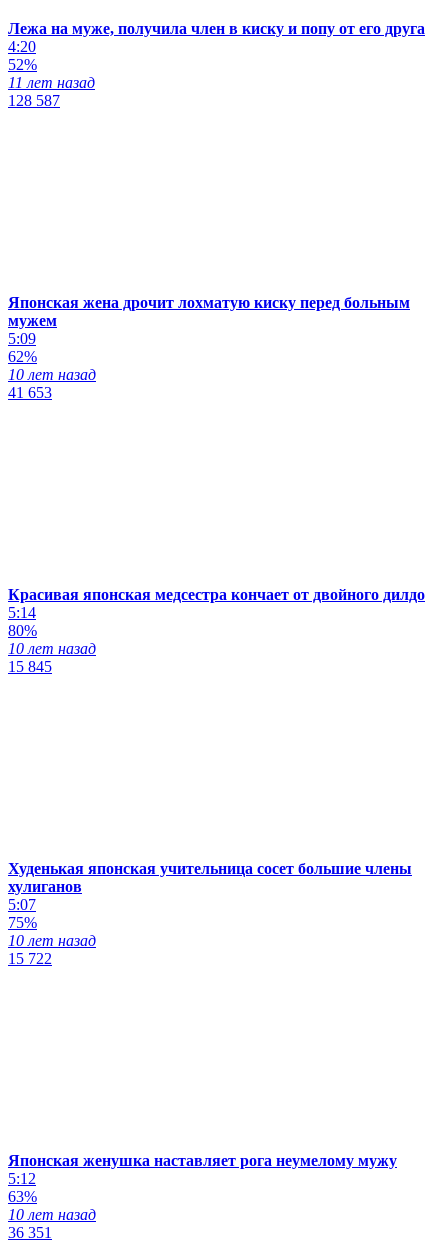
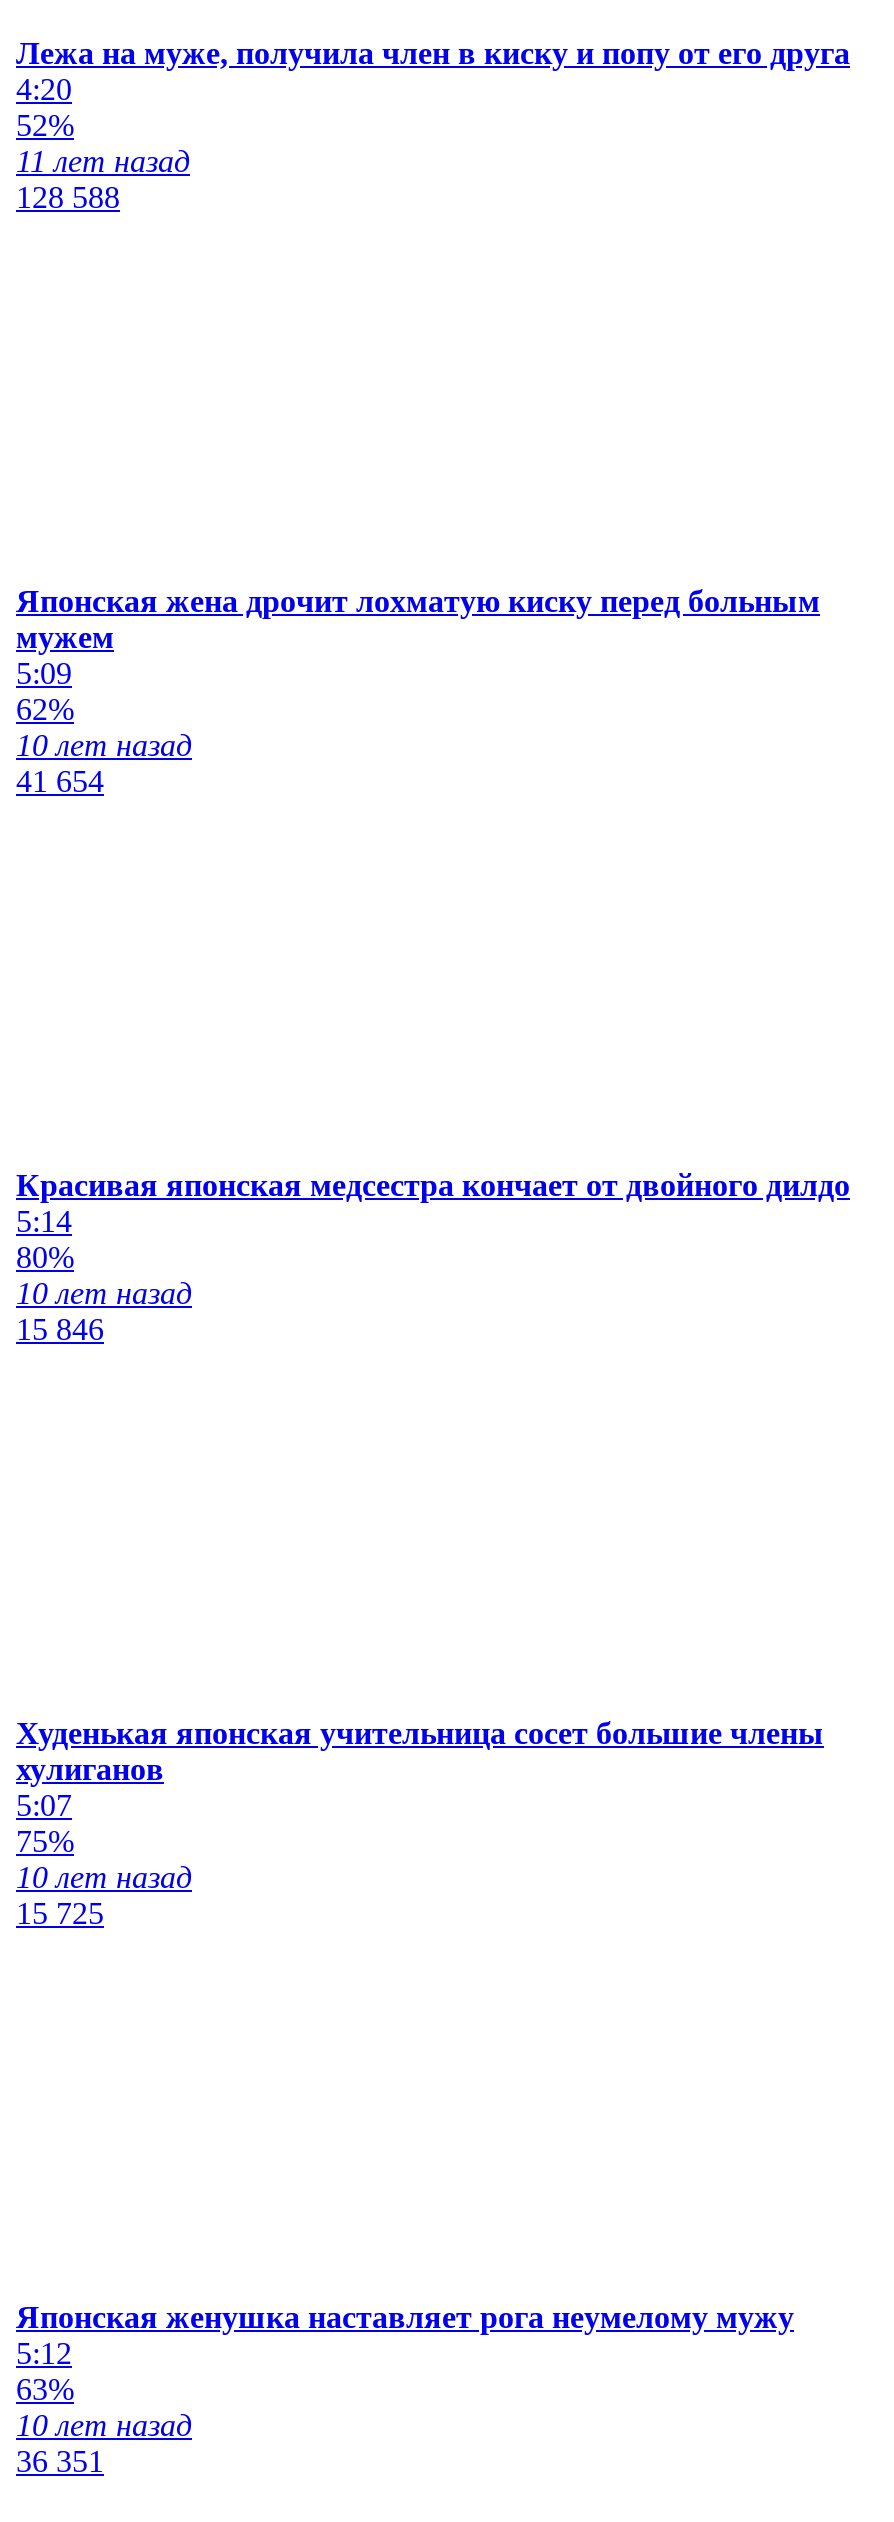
- 128 587
+ 128 588

- 41 653
+ 41 654

- 15 845
+ 15 846

- 15 722
+ 15 725
